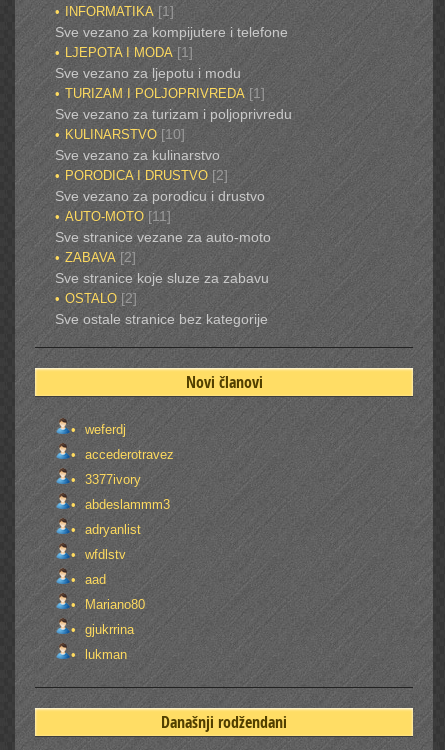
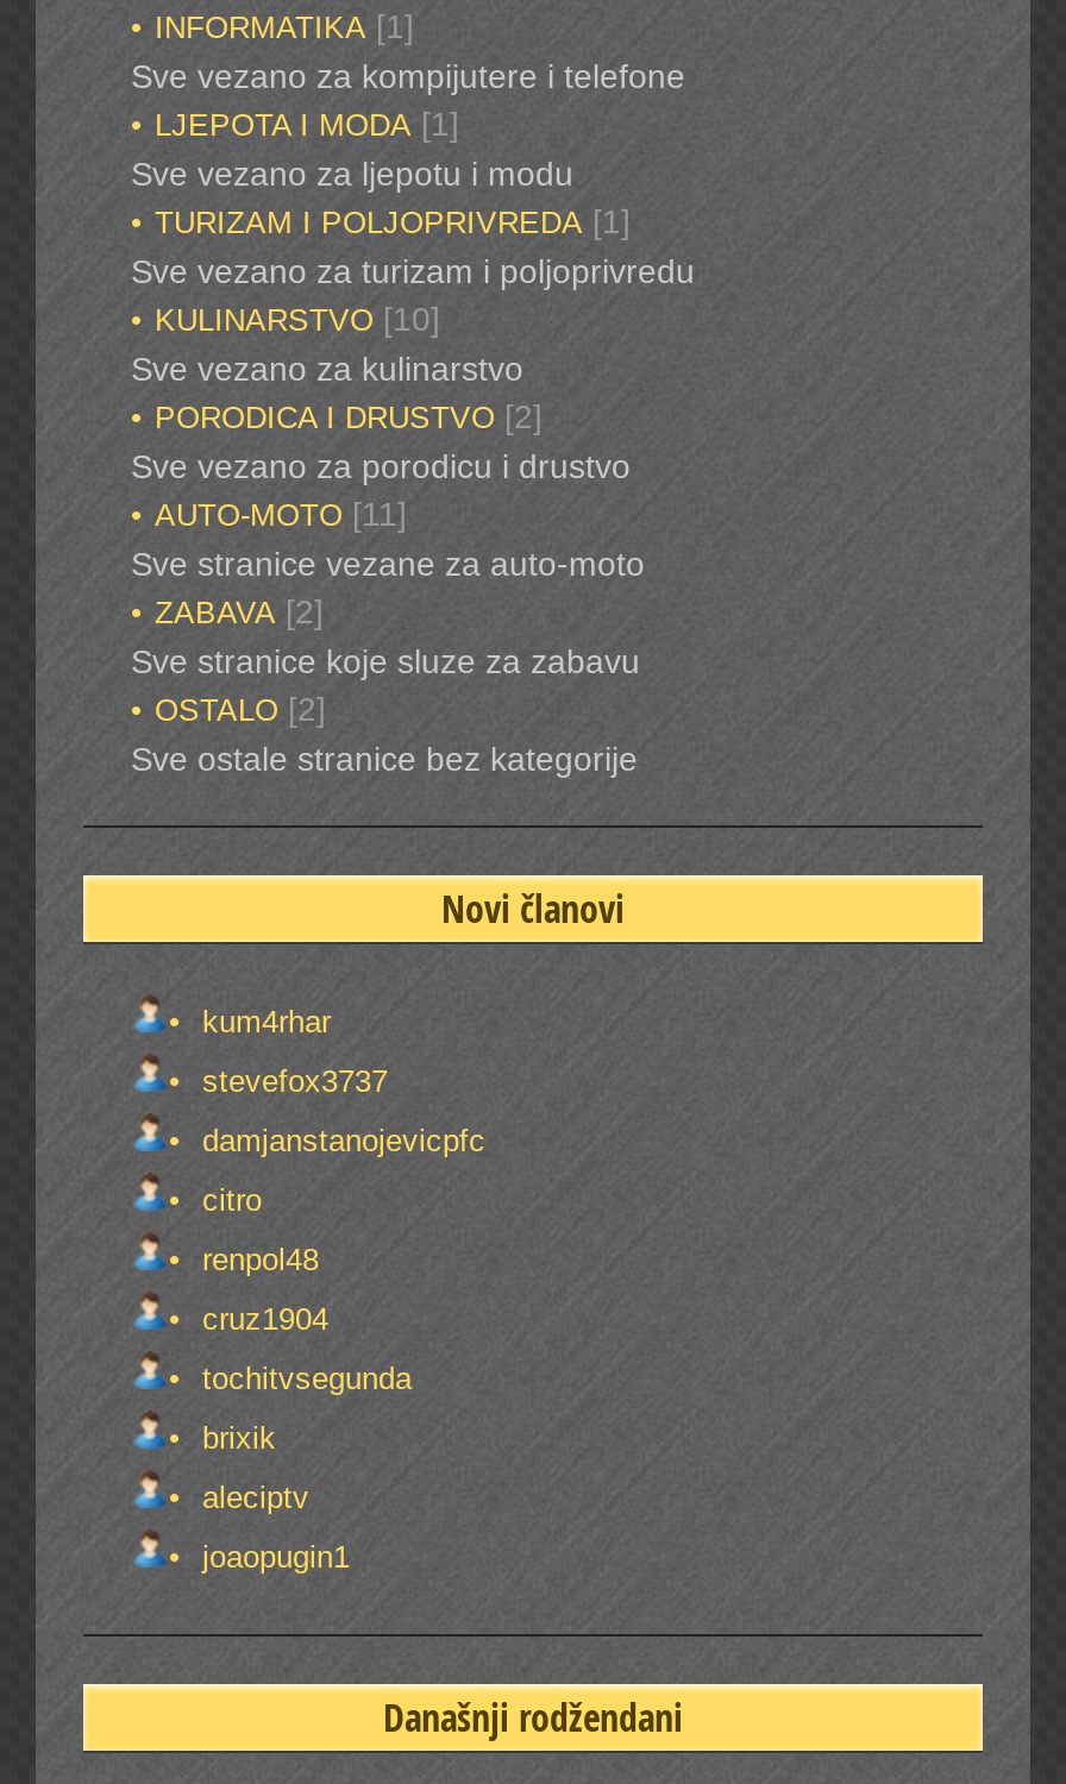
- weferdj
+ kum4rhar

- accederotravez
+ stevefox3737

- 3377ivory
+ damjanstanojevicpfc

- abdeslammm3
+ citro

- adryanlist
+ renpol48

- wfdlstv
+ cruz1904

- aad
+ tochitvsegunda

- Mariano80
+ brixik

- gjukrrina
+ aleciptv

- lukman
+ joaopugin1
